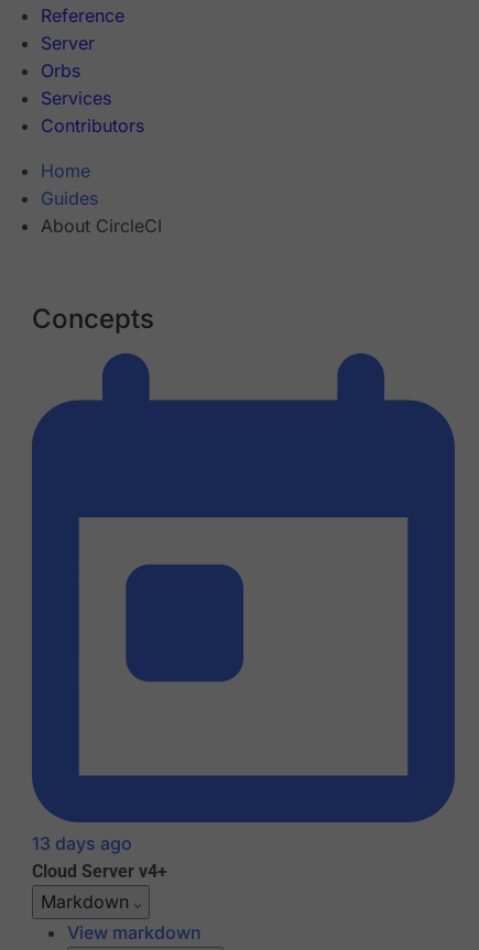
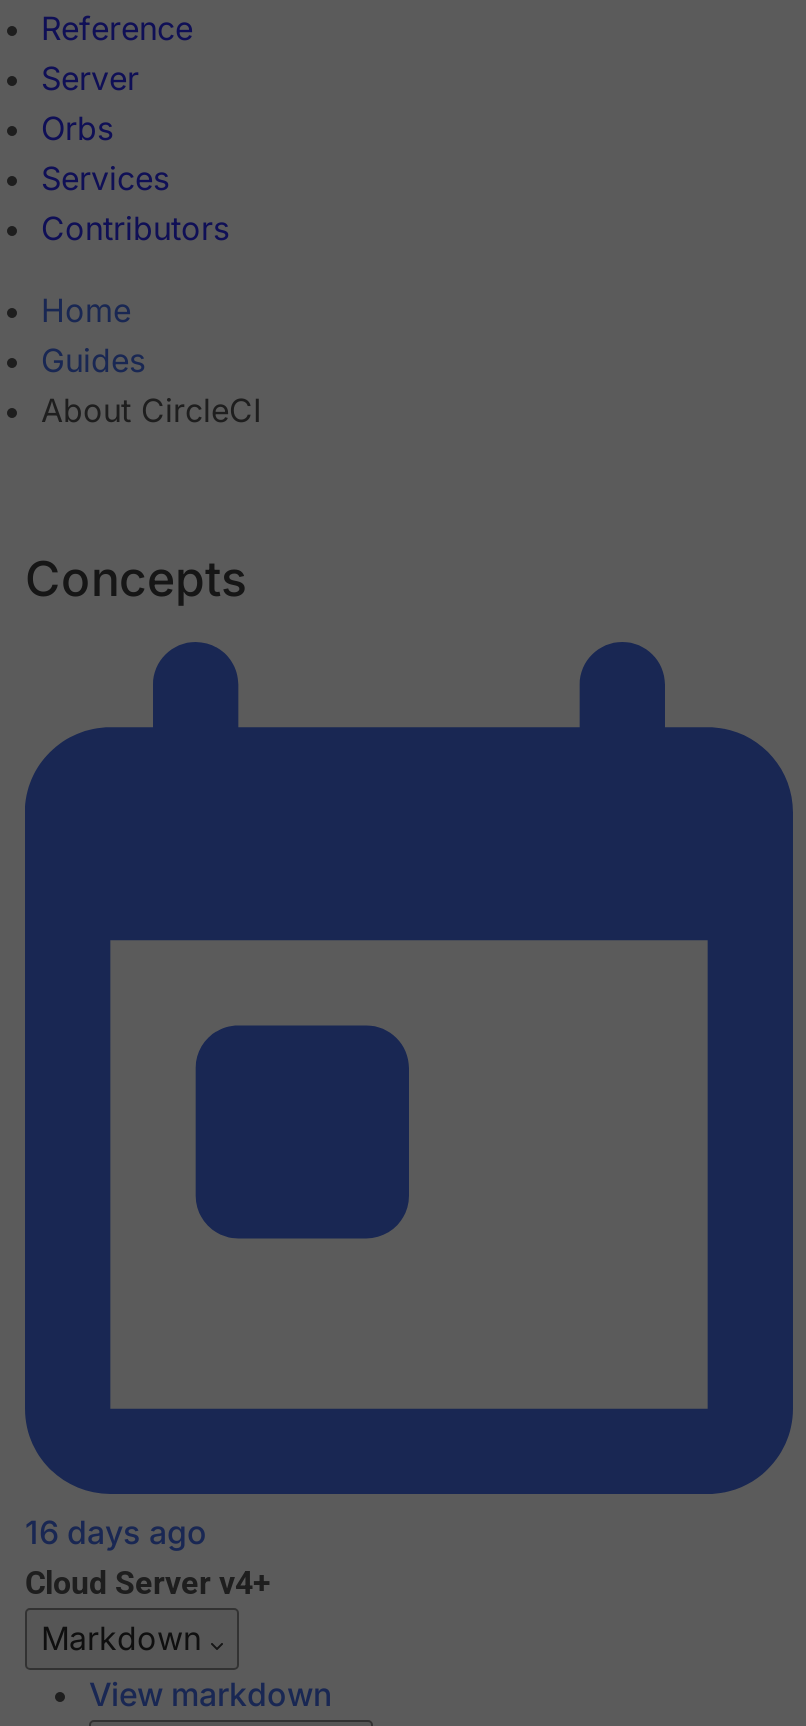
- 13 days ago
+ 16 days ago
